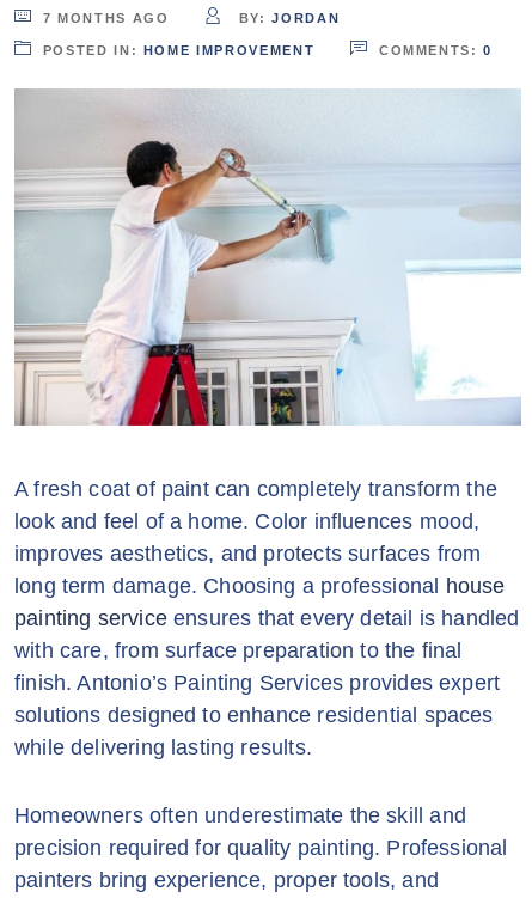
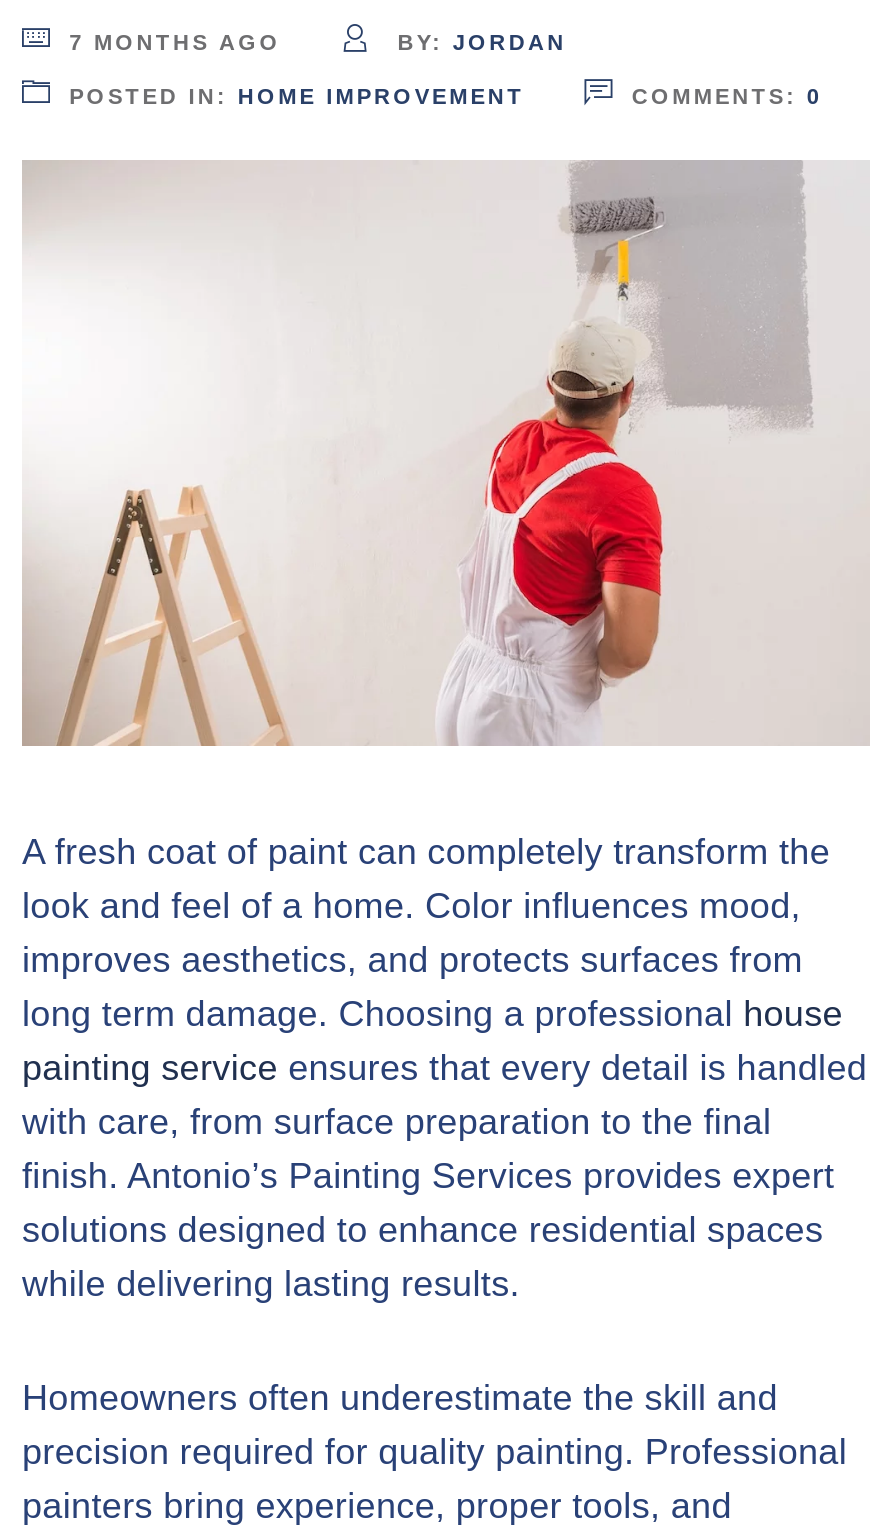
- [image]
+ [image]
